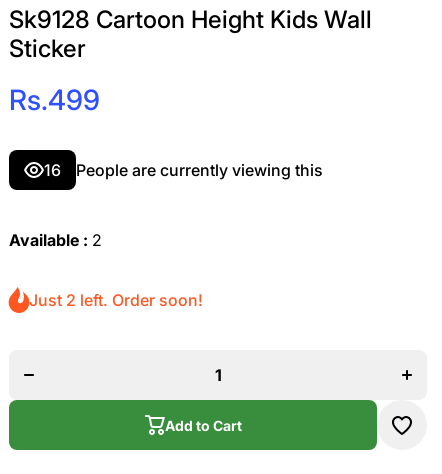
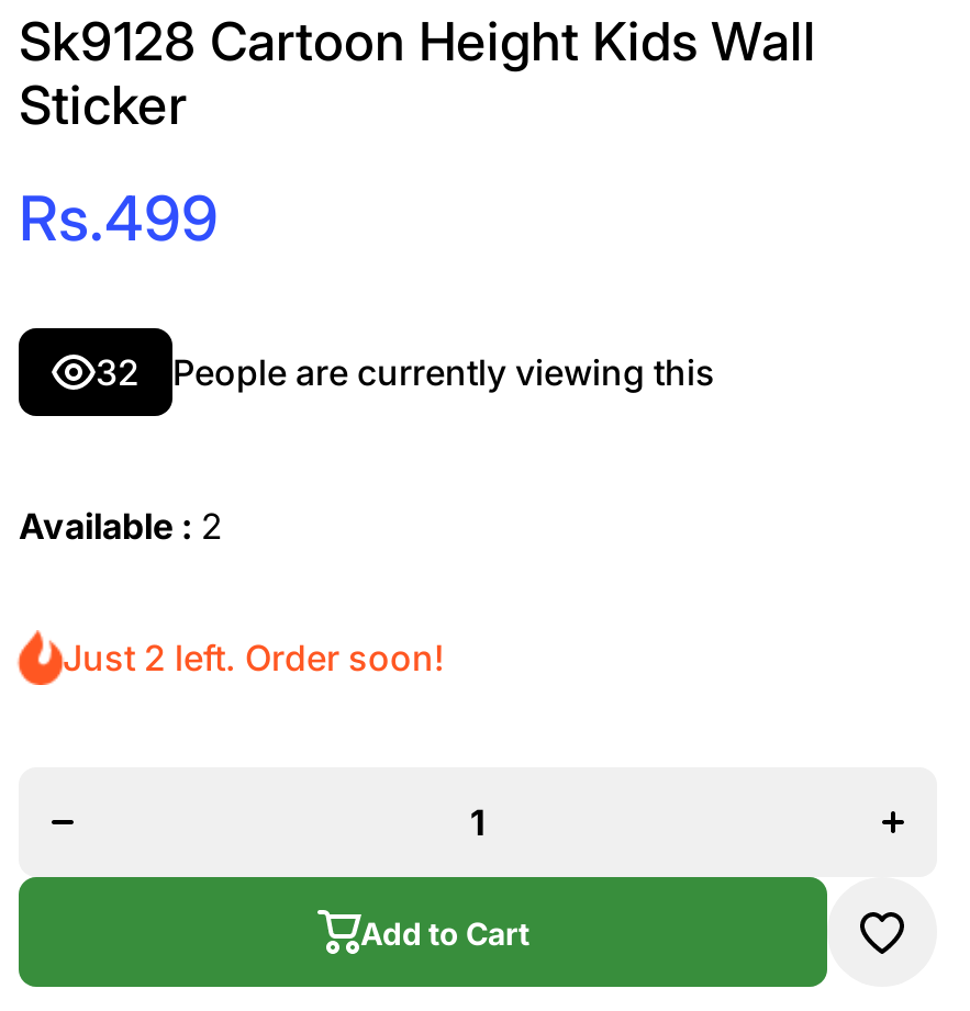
- 16 People are currently viewing this
+ 32 People are currently viewing this
